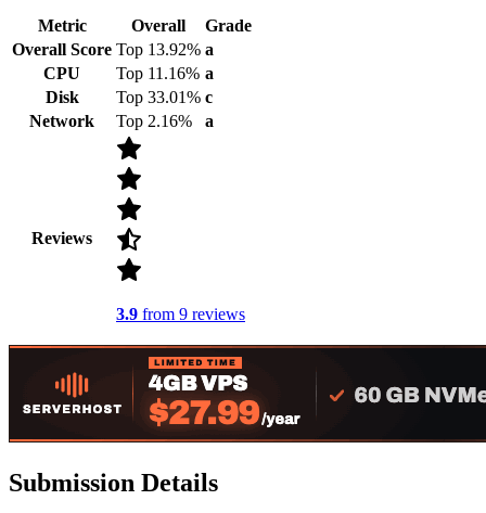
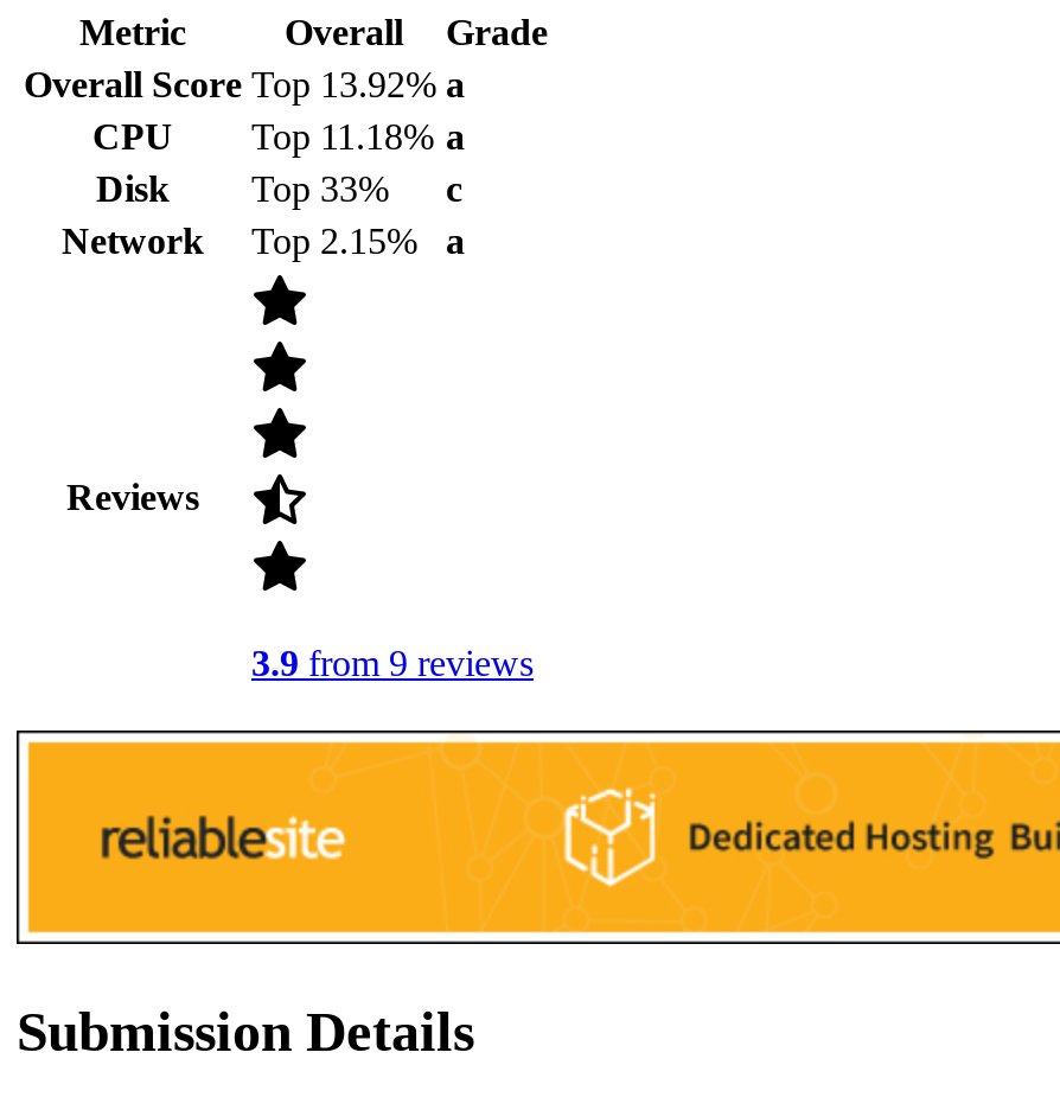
- CPU Top 11.16% a
+ CPU Top 11.18% a

- Top 33.01% c
+ Top 33%
+ c

- Network Top 2.16% a
+ Network Top 2.15% a

- [image]
+ [image]
